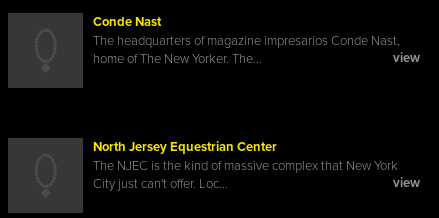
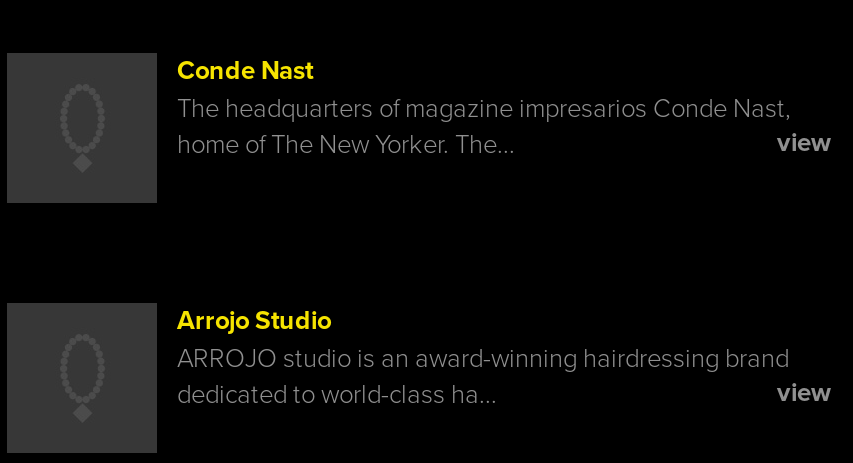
- North Jersey Equestrian Center
- The NJEC is the kind of massive complex that New York
- City just can't offer. Loc...
+ Arrojo Studio
+ ARROJO studio is an award-winning hairdressing brand
+ dedicated to world-class ha...
